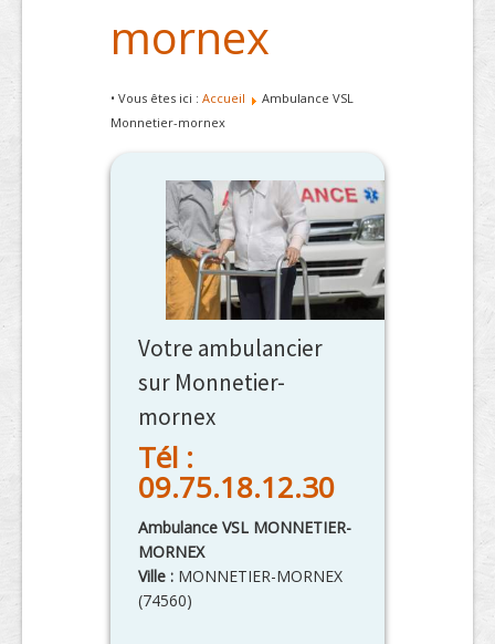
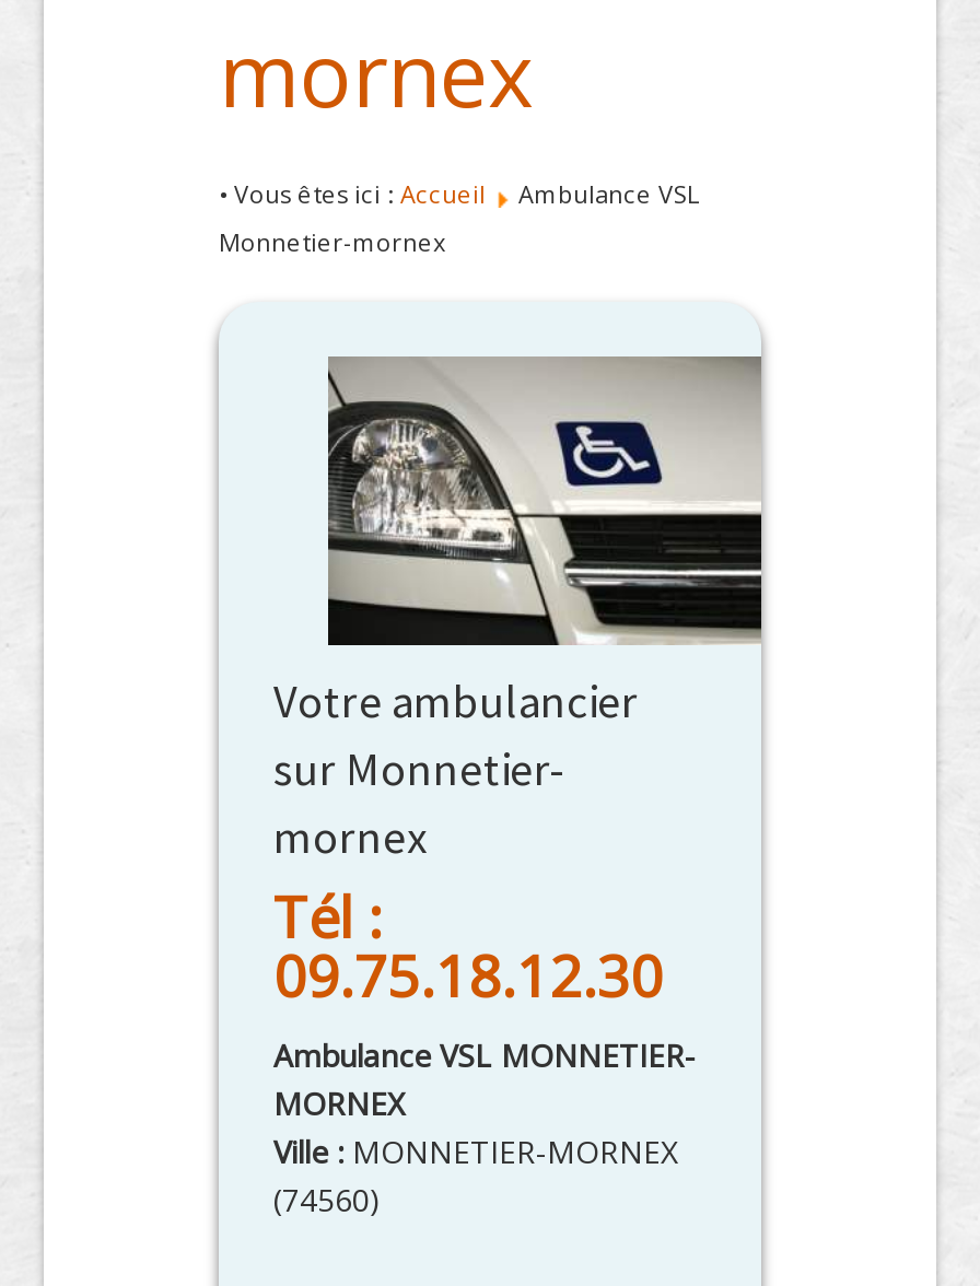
- [image]
+ [image]
